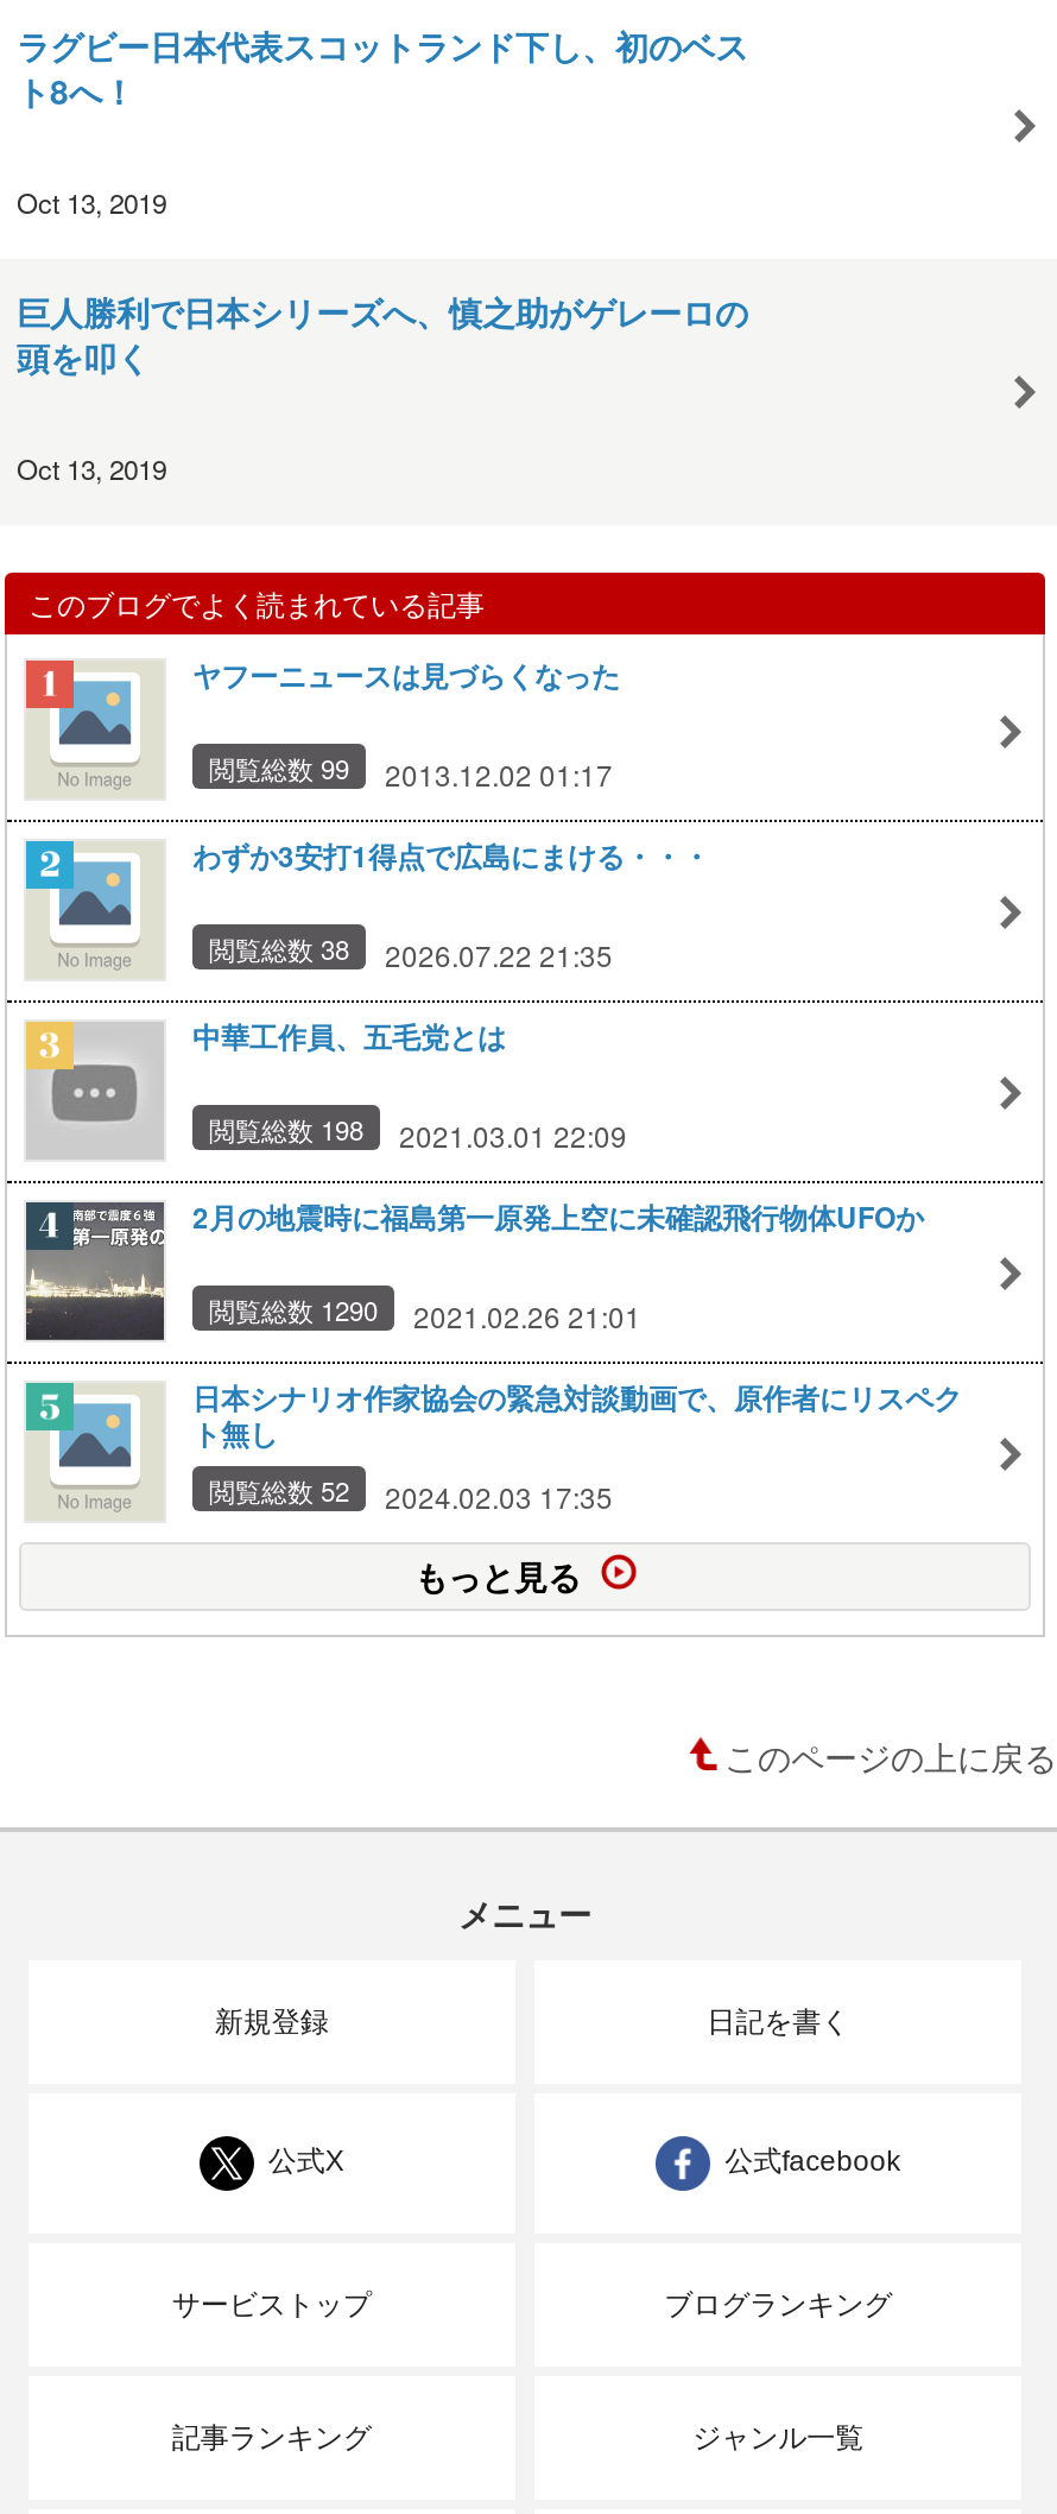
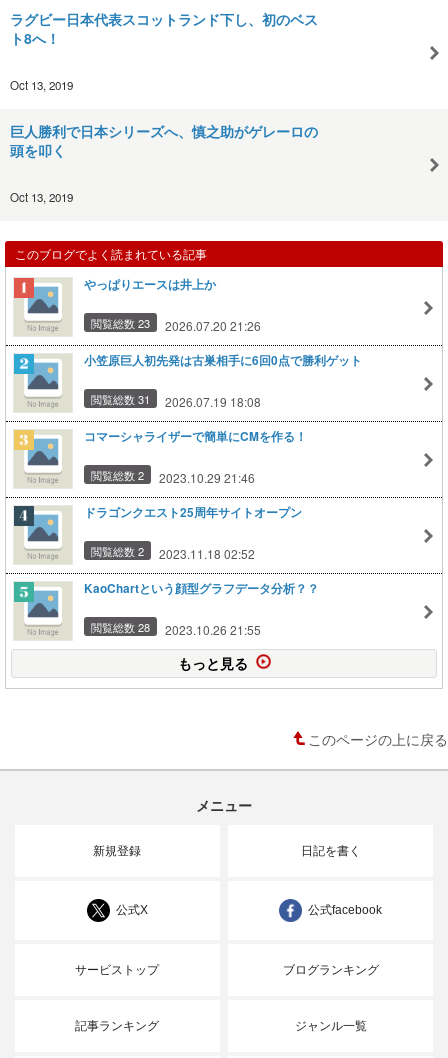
- [image]
- ヤフーニュースは見づらくなった
- 閲覧総数 99
- 2013.12.02 01:17
- わずか3安打1得点で広島にまける・・・
- 閲覧総数 38
- 2026.07.22 21:35
- 中華工作員、五毛党とは
- 閲覧総数 198
- 2021.03.01 22:09
- 2月の地震時に福島第一原発上空に未確認飛行物体UFOか
- 閲覧総数 1290
- 2021.02.26 21:01
- 日本シナリオ作家協会の緊急対談動画で、原作者にリスペク
- ト無し
- 閲覧総数 52
- 2024.02.03 17:35
+ [image]
+ やっぱりエースは井上か
+ 閲覧総数 23
+ 2026.07.20 21:26
+ 小笠原巨人初先発は古巣相手に6回0点で勝利ゲット
+ 閲覧総数 31
+ 2026.07.19 18:08
+ コマーシャライザーで簡単にCMを作る！
+ 閲覧総数 2
+ 2023.10.29 21:46
+ ドラゴンクエスト25周年サイトオープン
+ 閲覧総数 2
+ 2023.11.18 02:52
+ KaoChartという顔型グラフデータ分析？？
+ 閲覧総数 28
+ 2023.10.26 21:55

- [image]
+ [image]
